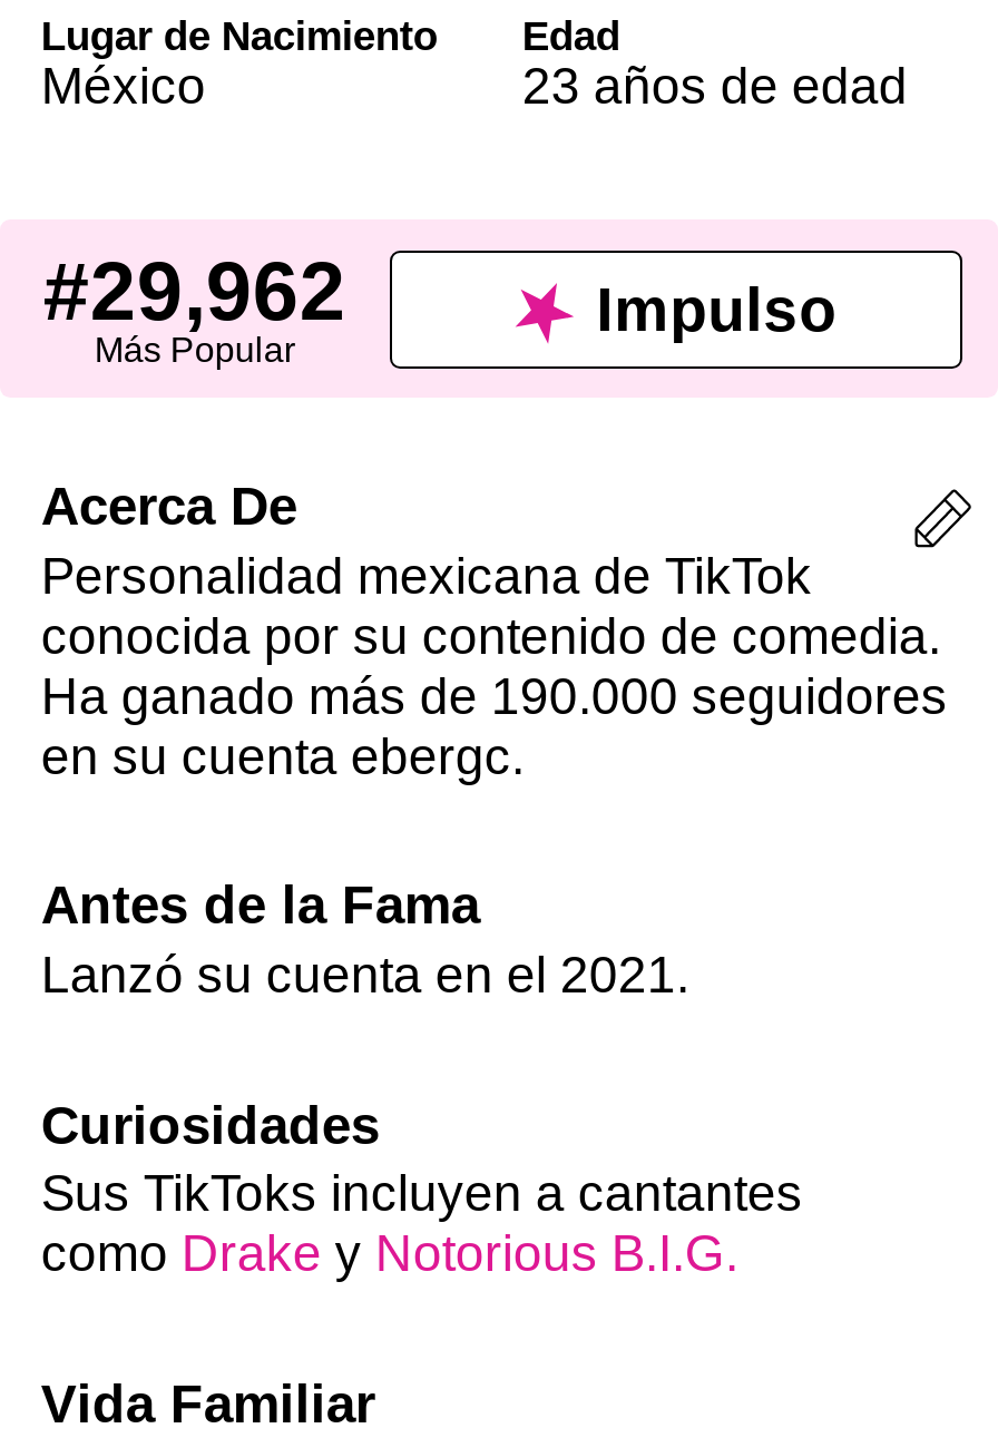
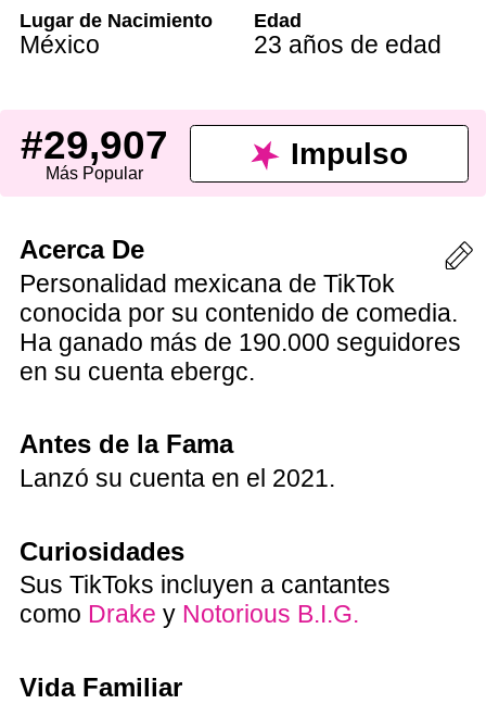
- #29,962
+ #29,907
